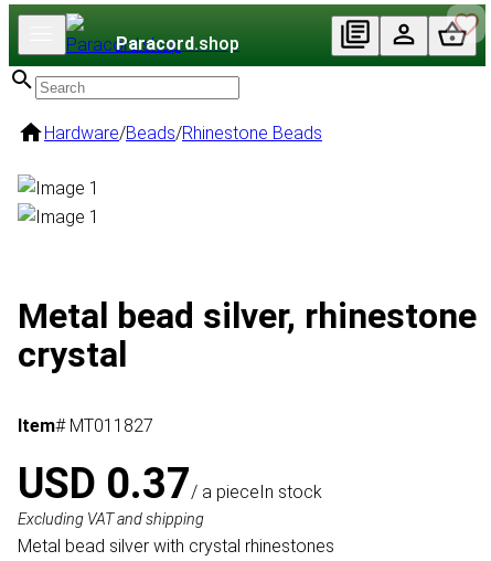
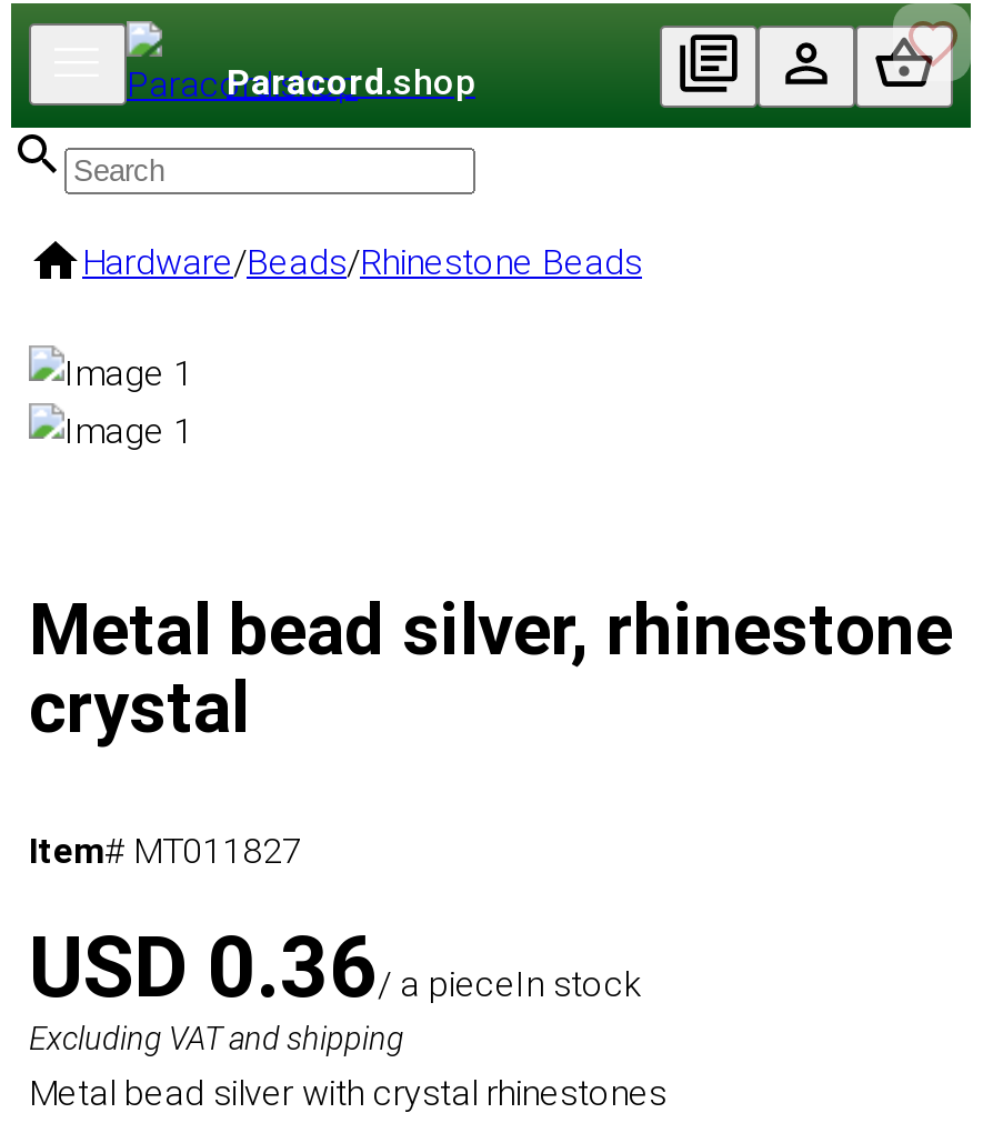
- USD 0.37/ a pieceIn stock
+ USD 0.36/ a pieceIn stock
